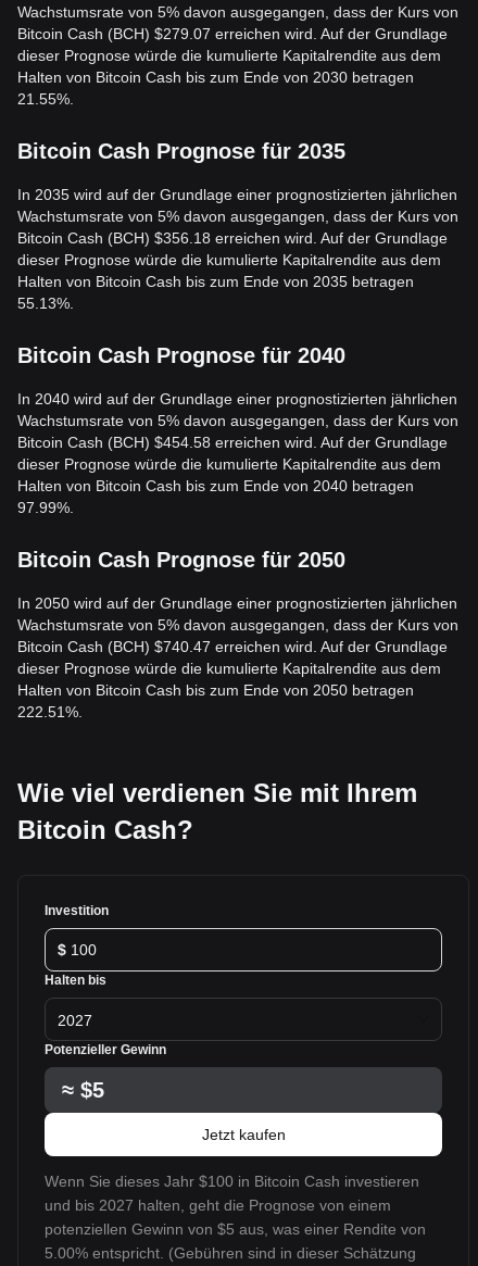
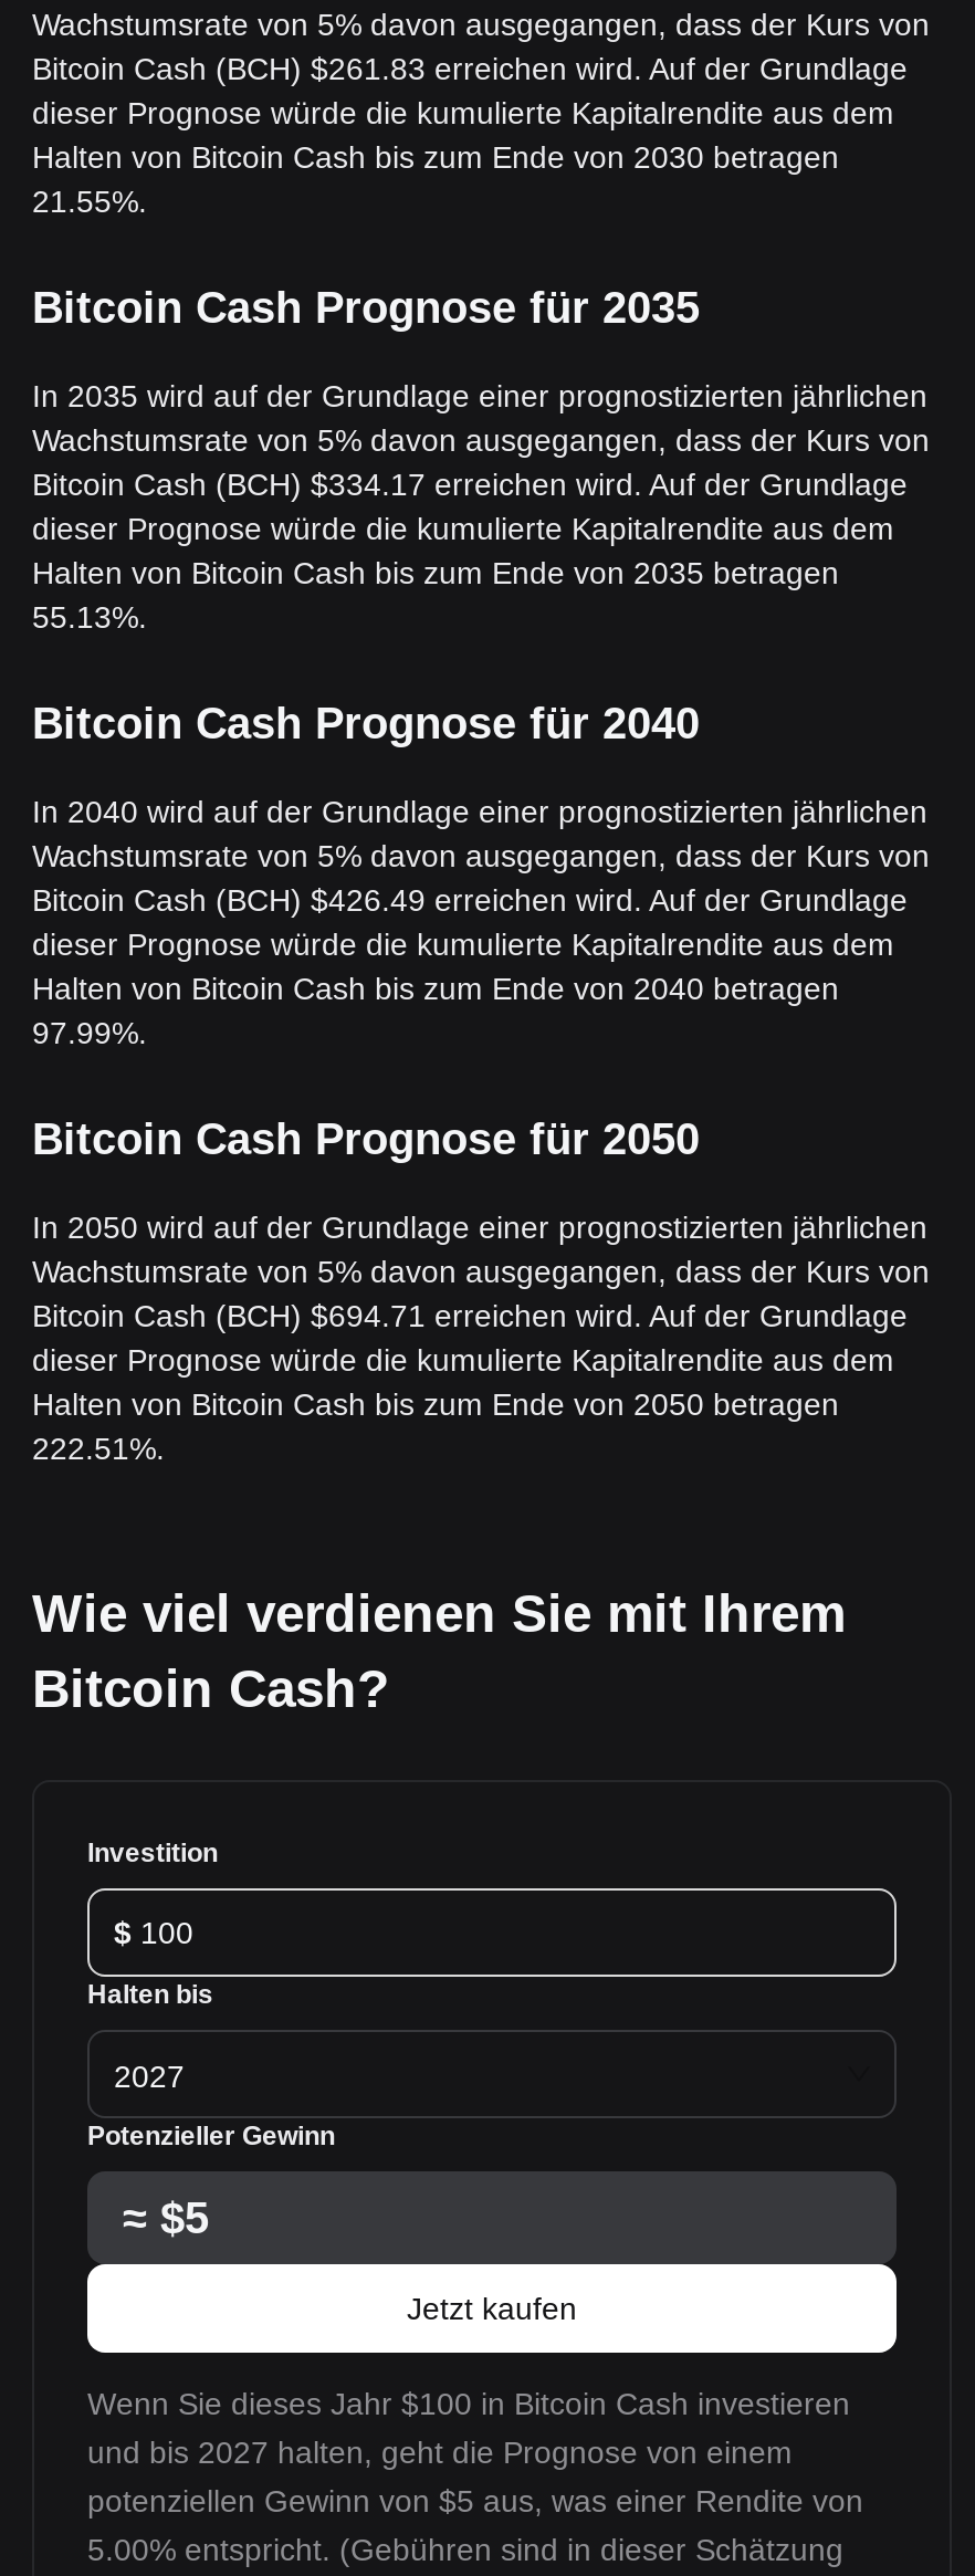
- Bitcoin Cash (BCH) $279.07 erreichen wird. Auf der Grundlage
+ Bitcoin Cash (BCH) $261.83 erreichen wird. Auf der Grundlage

- Bitcoin Cash (BCH) $356.18 erreichen wird. Auf der Grundlage
+ Bitcoin Cash (BCH) $334.17 erreichen wird. Auf der Grundlage

- Bitcoin Cash (BCH) $454.58 erreichen wird. Auf der Grundlage
+ Bitcoin Cash (BCH) $426.49 erreichen wird. Auf der Grundlage

- Bitcoin Cash (BCH) $740.47 erreichen wird. Auf der Grundlage
+ Bitcoin Cash (BCH) $694.71 erreichen wird. Auf der Grundlage
